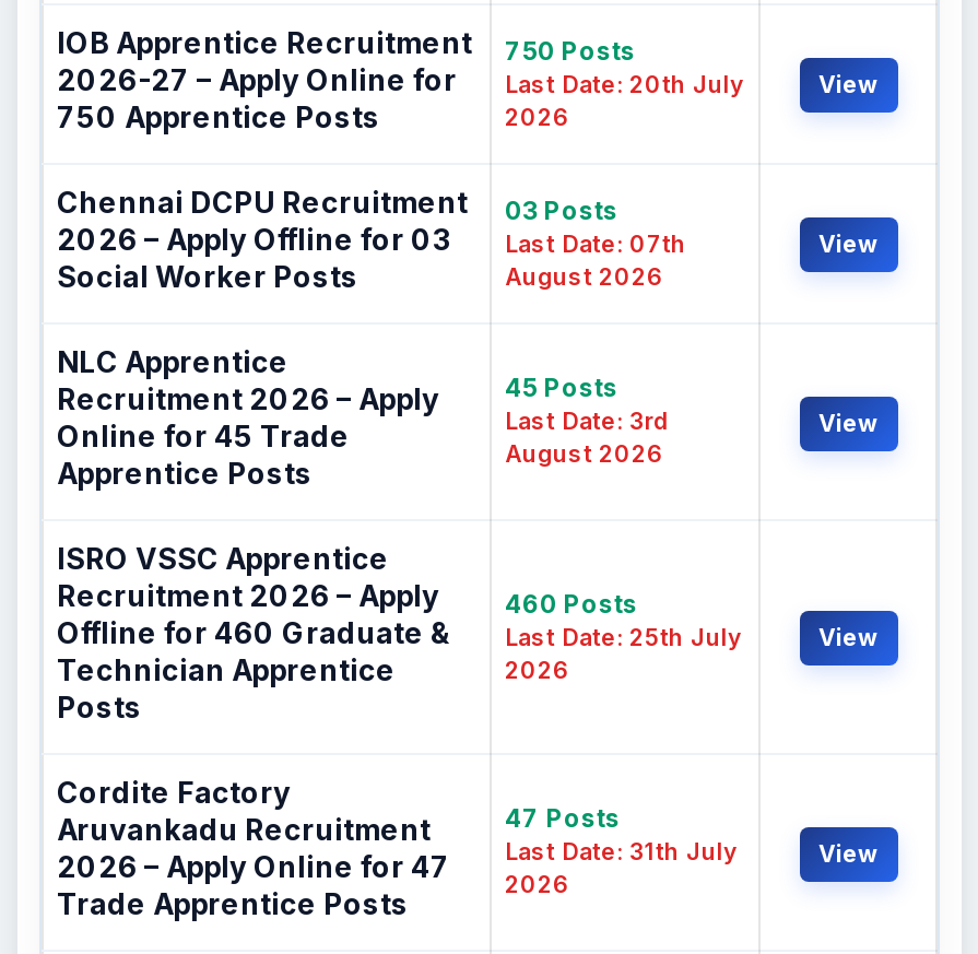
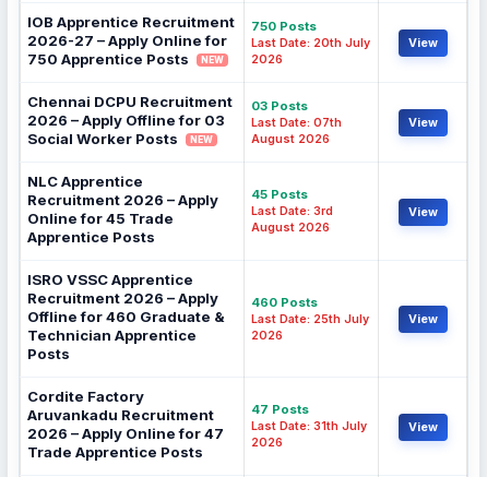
+ NEW

+ NEW
